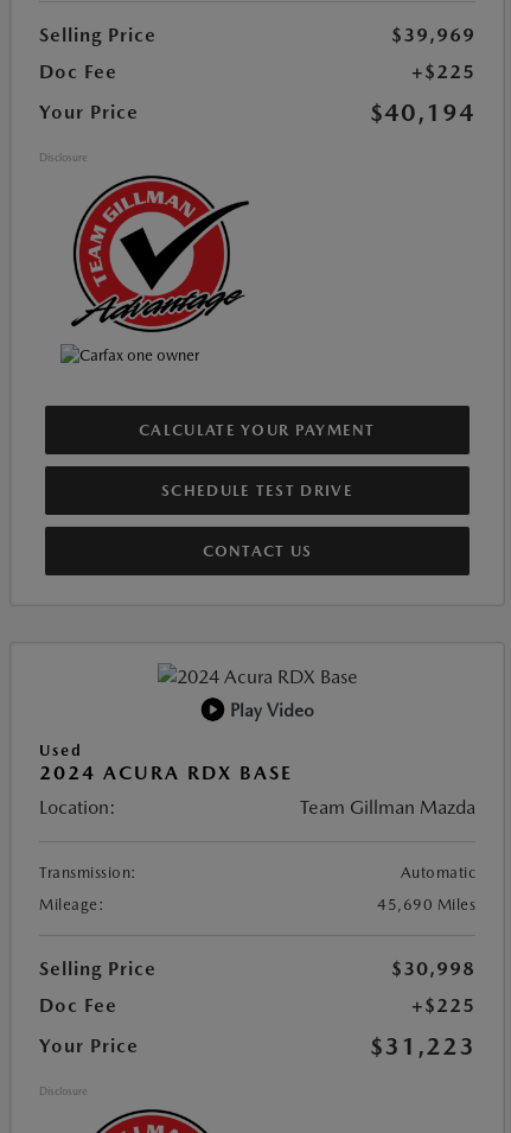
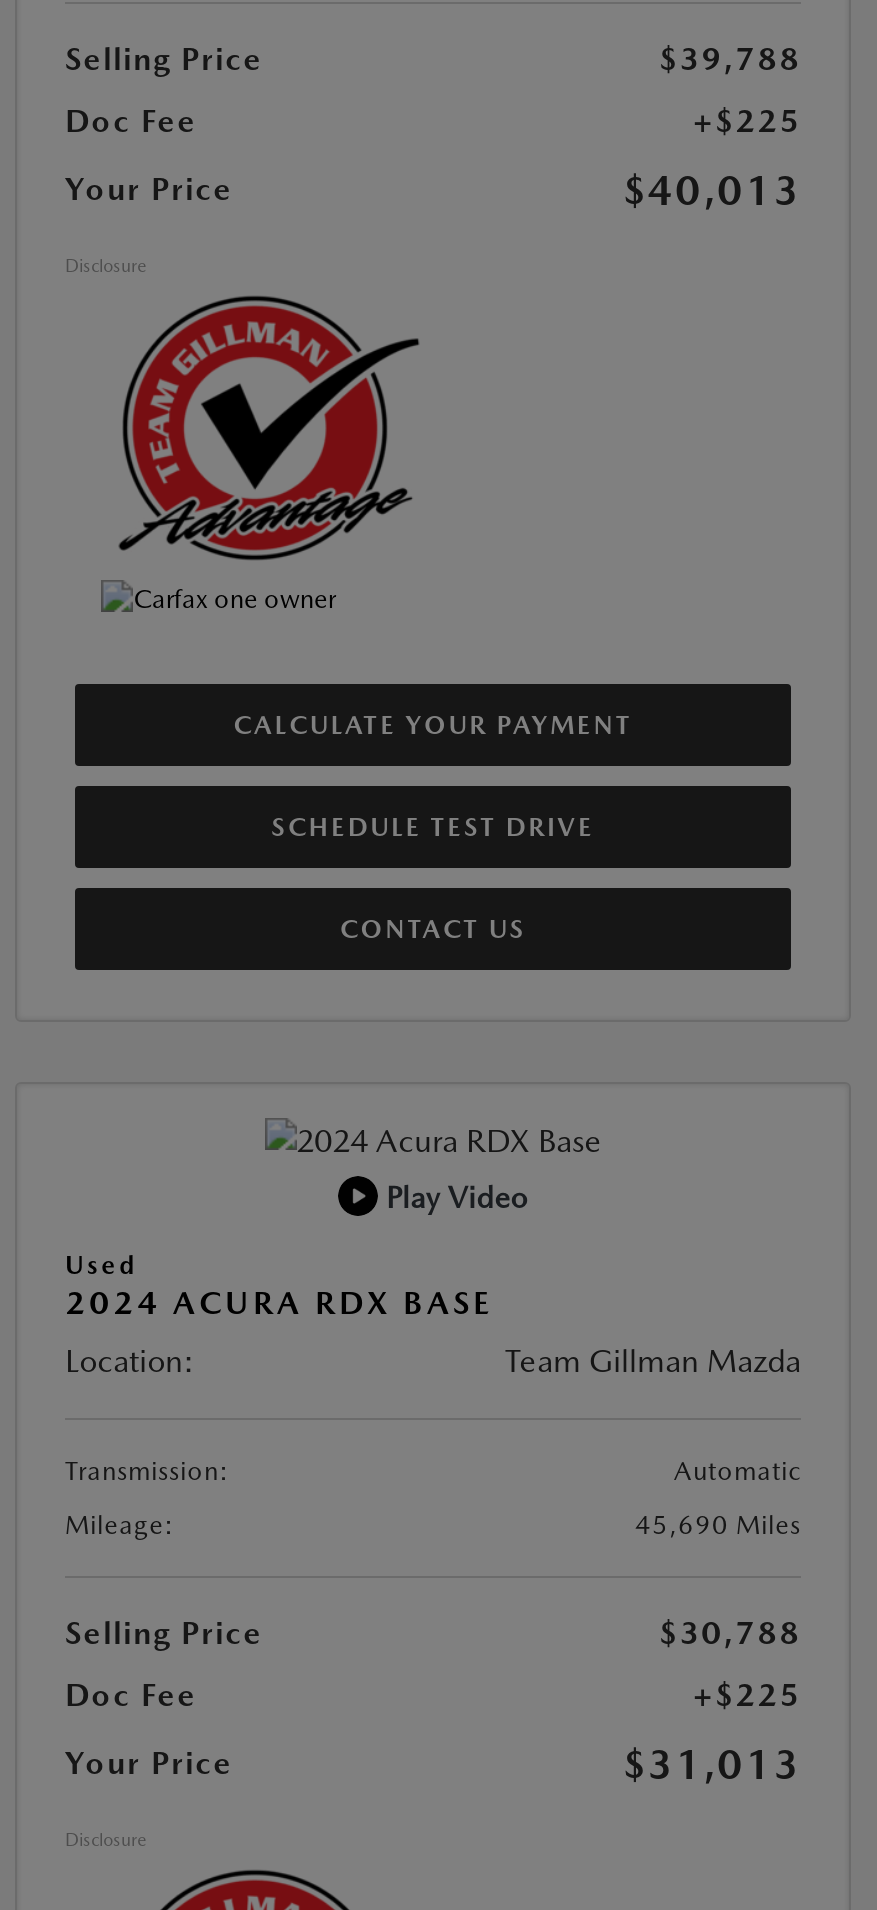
- $39,969
+ $39,788

- $40,194
+ $40,013

- $30,998
+ $30,788

- $31,223
+ $31,013
